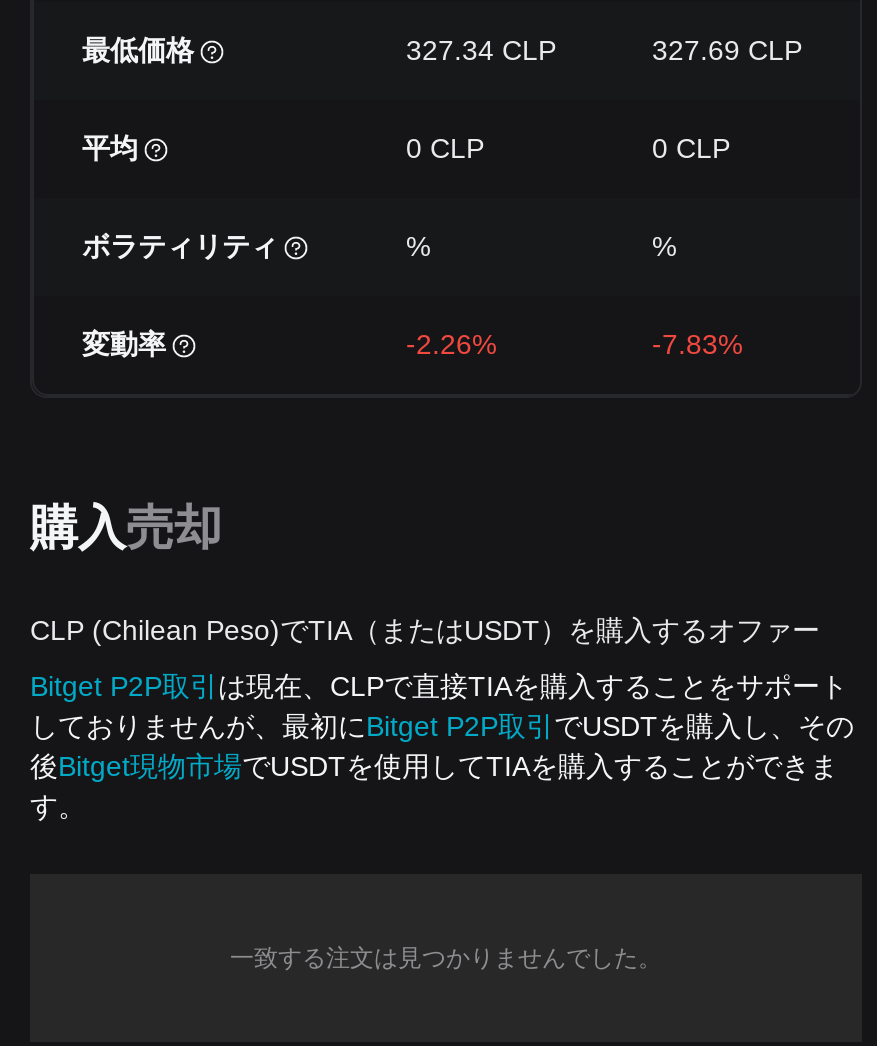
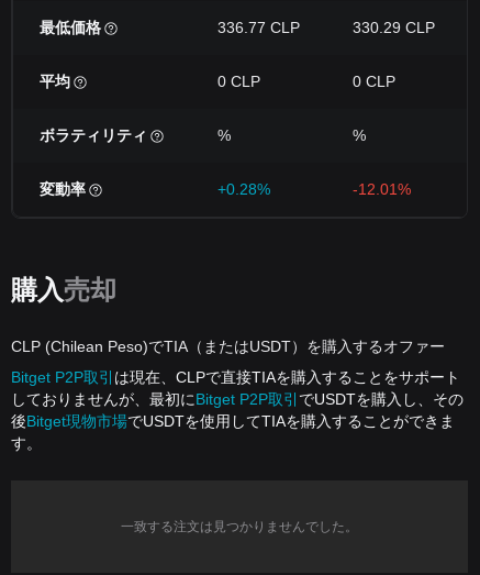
- 327.34 CLP
+ 336.77 CLP

- 327.69 CLP
+ 330.29 CLP

- -2.26%
+ +0.28%

- -7.83%
+ -12.01%
